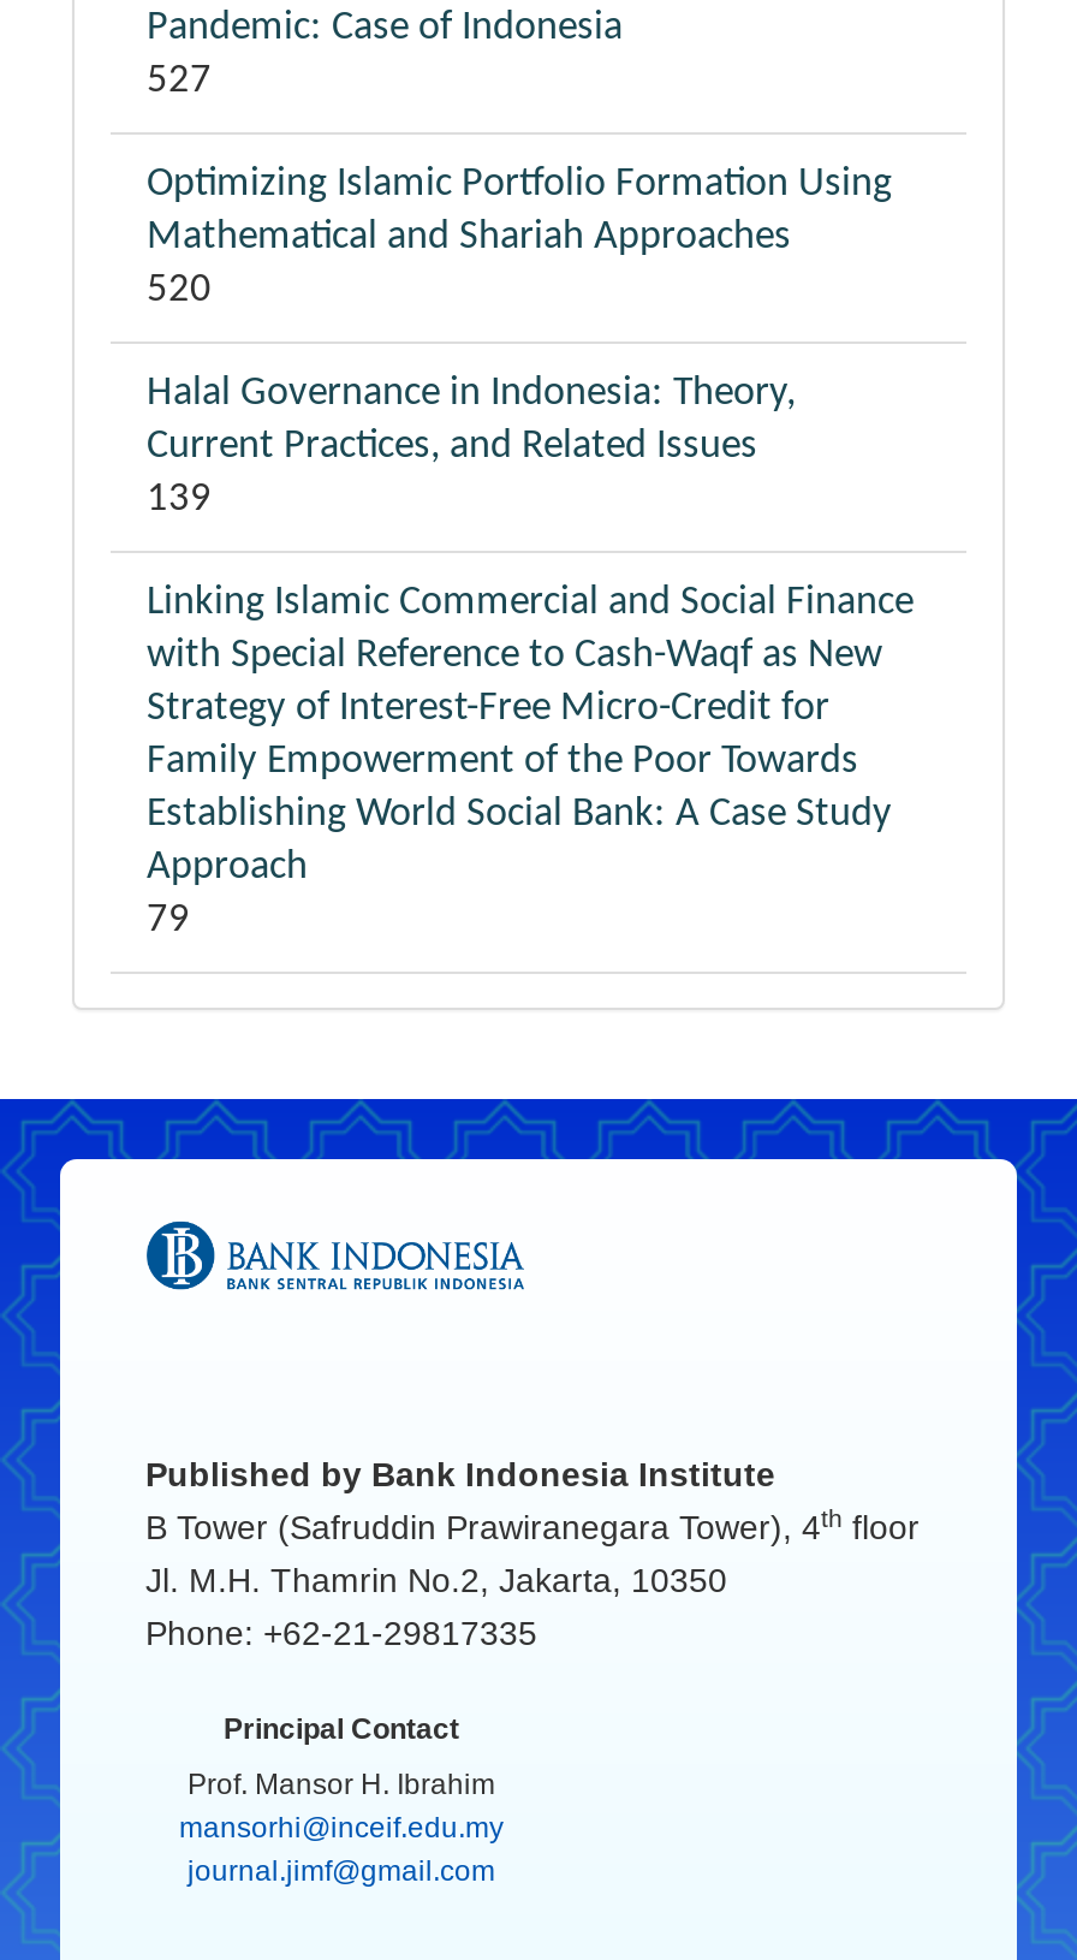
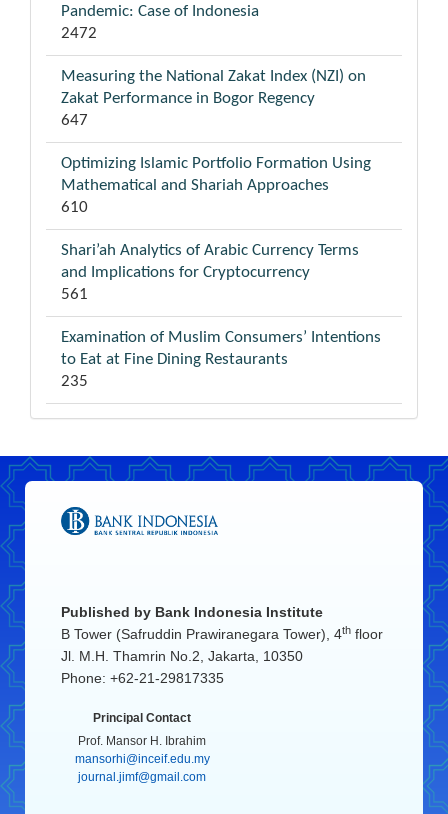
- 527
+ 2472
+ Measuring the National Zakat Index (NZI) on
+ Zakat Performance in Bogor Regency
+ 647

moved down: Optimizing Islamic Portfolio Formation Using | Mathematical and Shariah Approaches

- 520
+ 610

- Halal Governance in Indonesia: Theory,
- Current Practices, and Related Issues
- 139
+ Shari’ah Analytics of Arabic Currency Terms
+ and Implications for Cryptocurrency
+ 561

- Linking Islamic Commercial and Social Finance
- with Special Reference to Cash-Waqf as New
- Strategy of Interest-Free Micro-Credit for
- Family Empowerment of the Poor Towards
- Establishing World Social Bank: A Case Study
- Approach
- 79
+ Examination of Muslim Consumers’ Intentions
+ to Eat at Fine Dining Restaurants
+ 235
